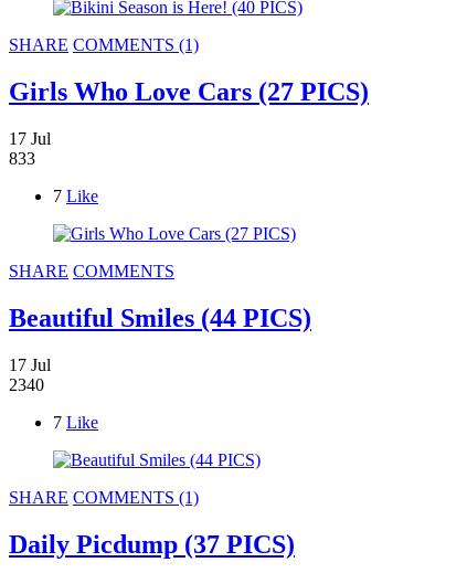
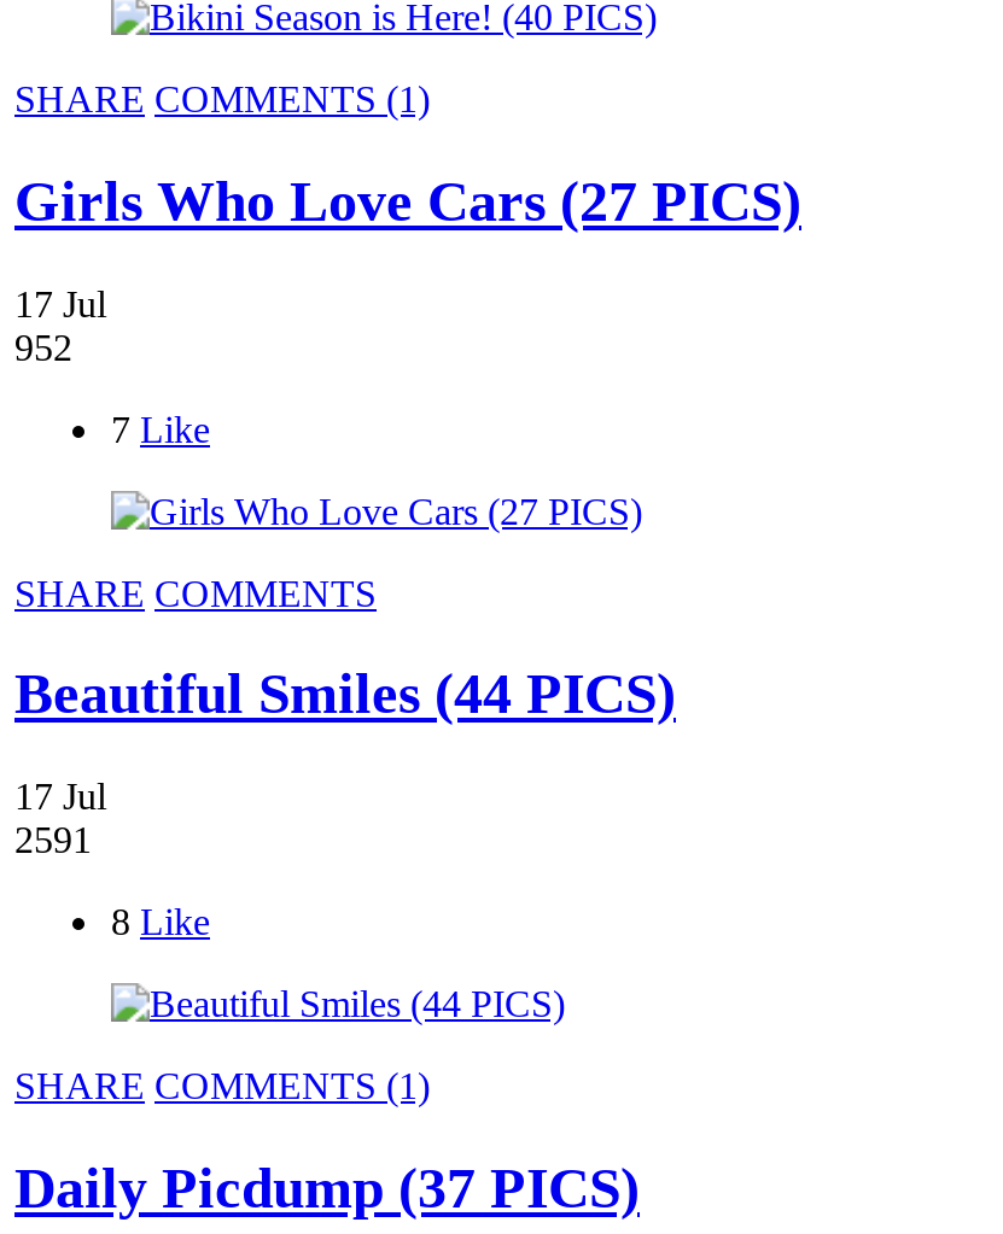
- 833
+ 952

- 2340
+ 2591

- 7 Like
+ 8 Like
